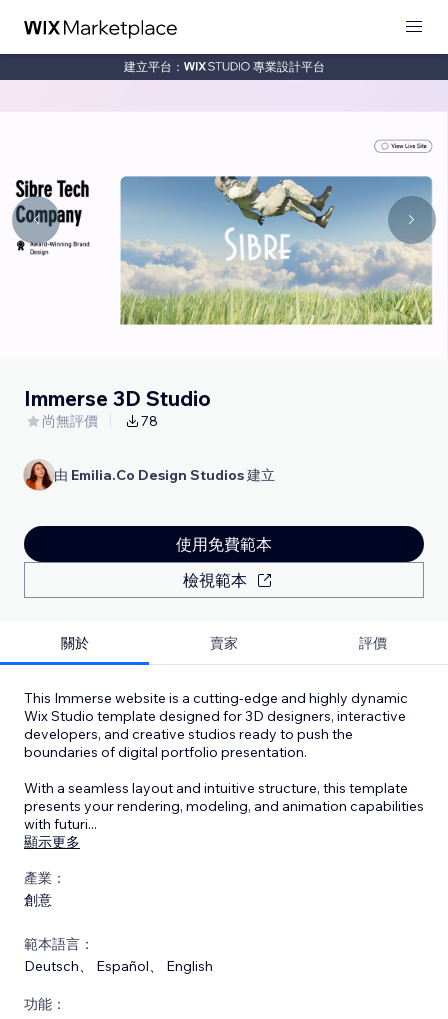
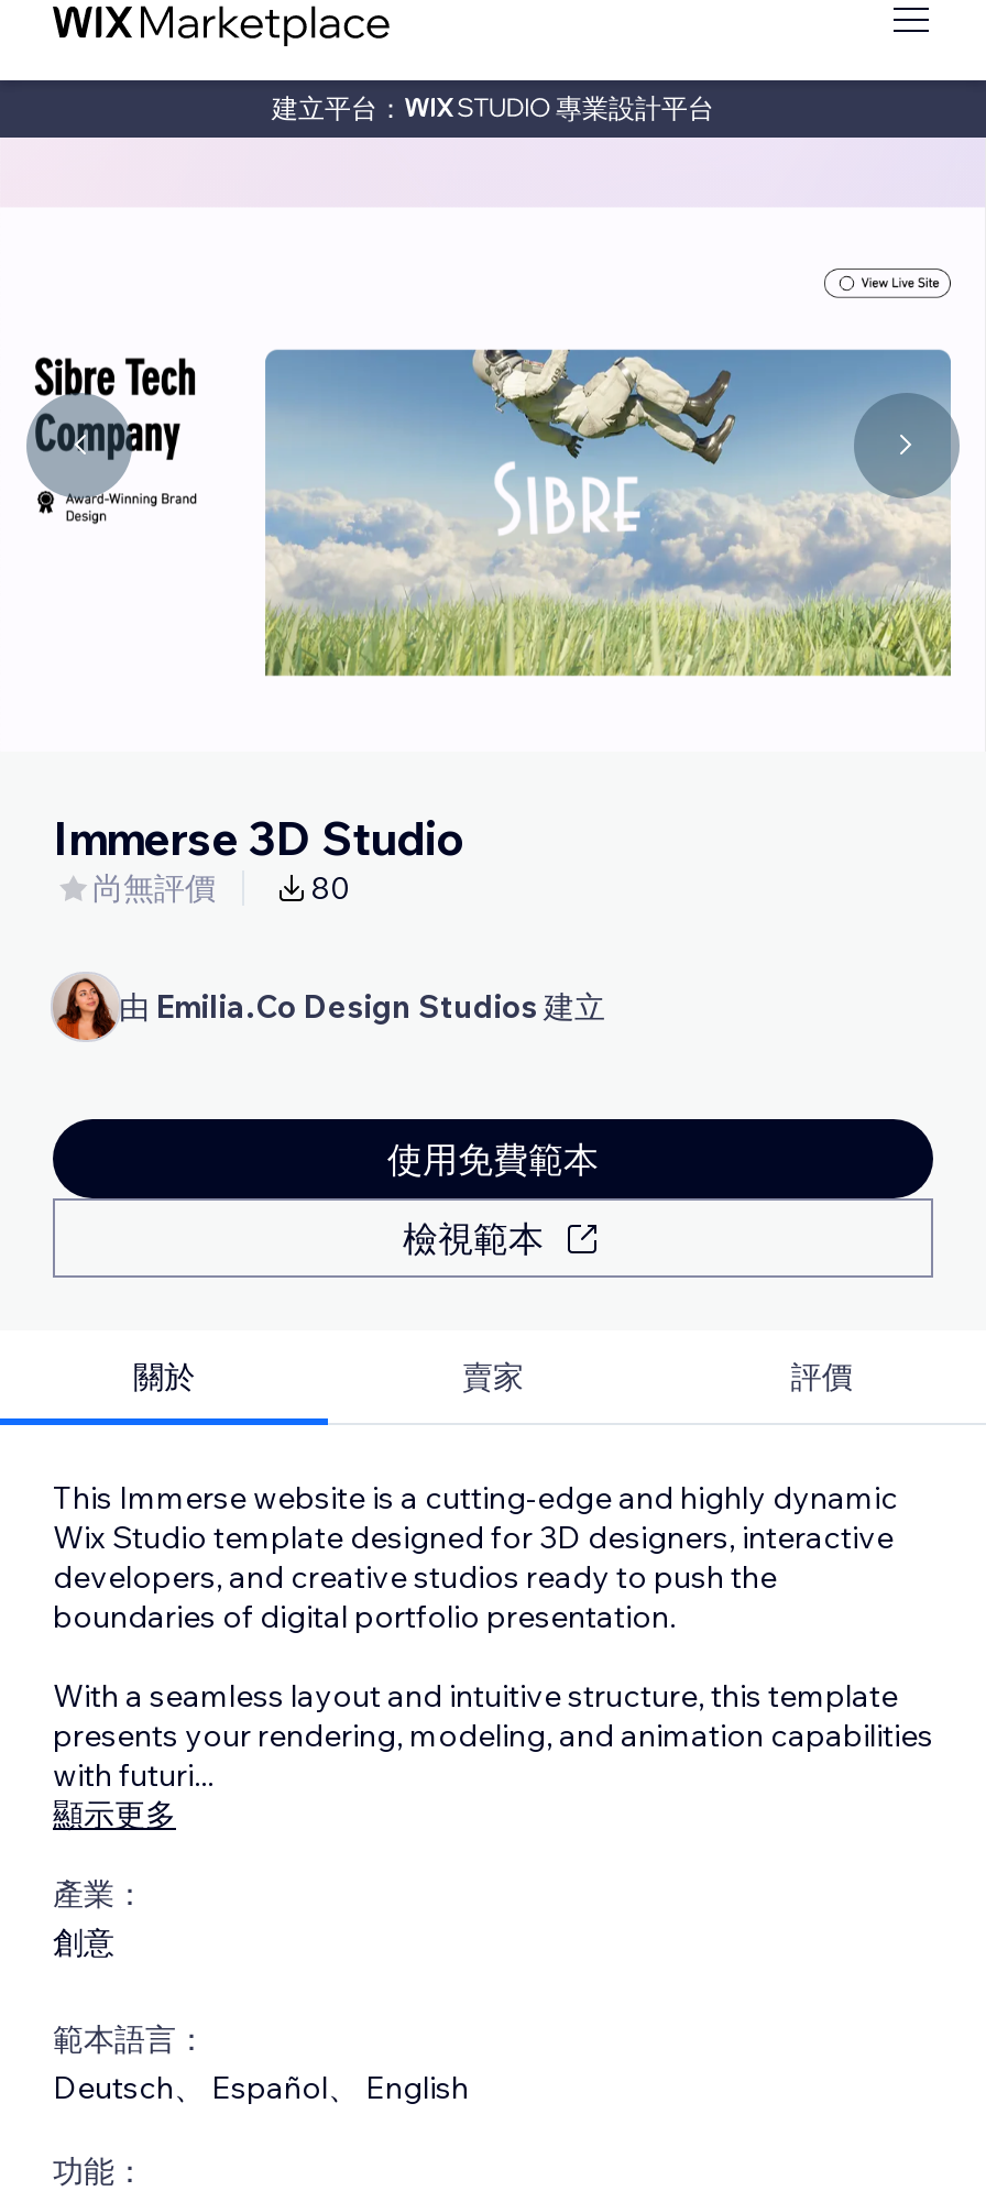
- 78
+ 80
